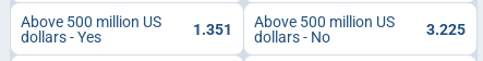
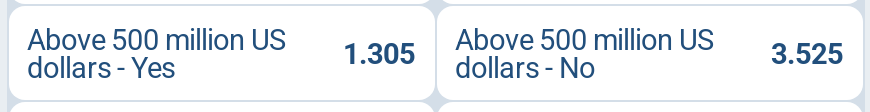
- 1.351
+ 1.305

- 3.225
+ 3.525
